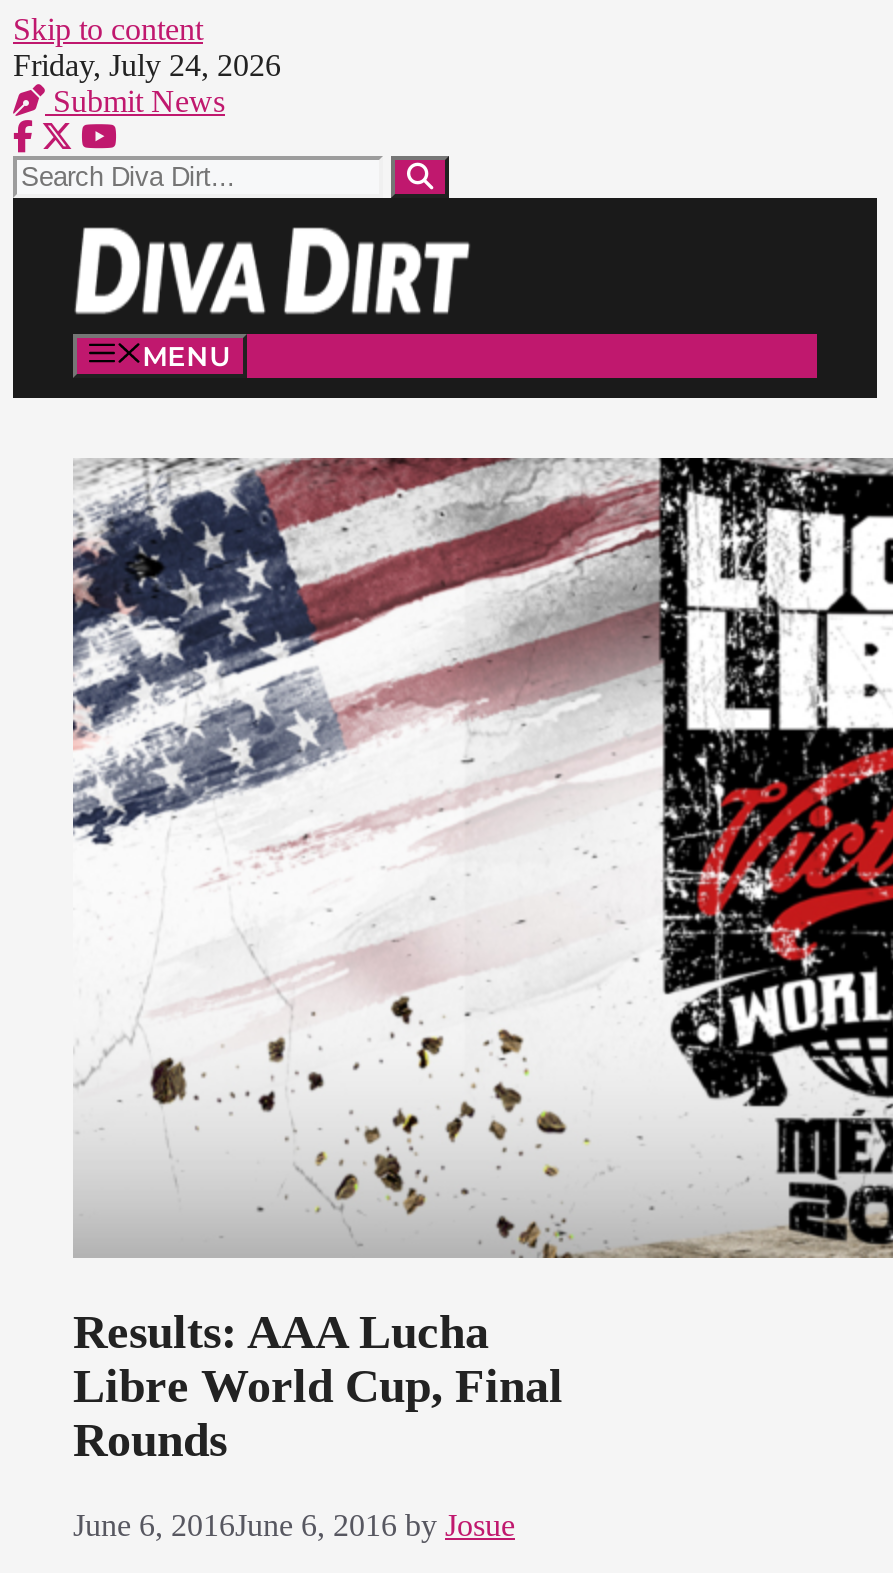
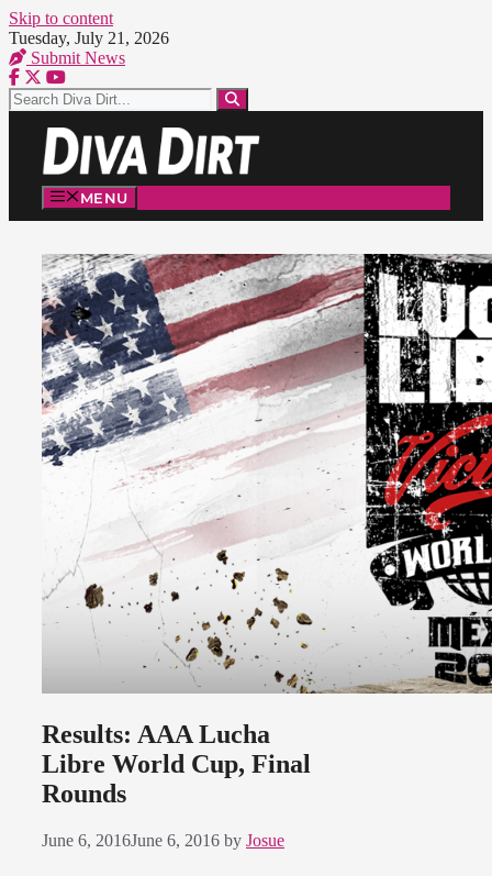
- Friday, July 24, 2026
+ Tuesday, July 21, 2026
